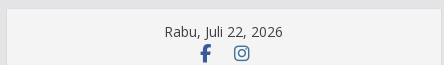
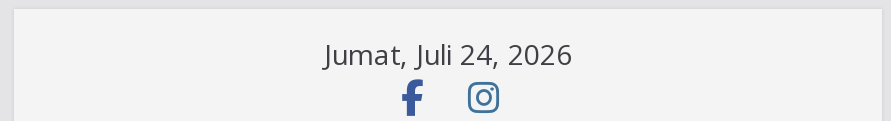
- Rabu, Juli 22, 2026
+ Jumat, Juli 24, 2026
